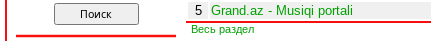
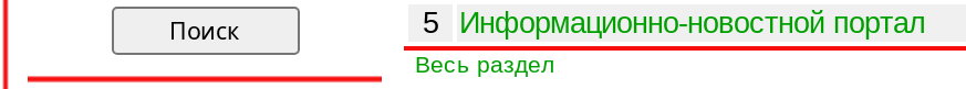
- Grand.az - Musiqi portali
+ Информационно-новостной портал
